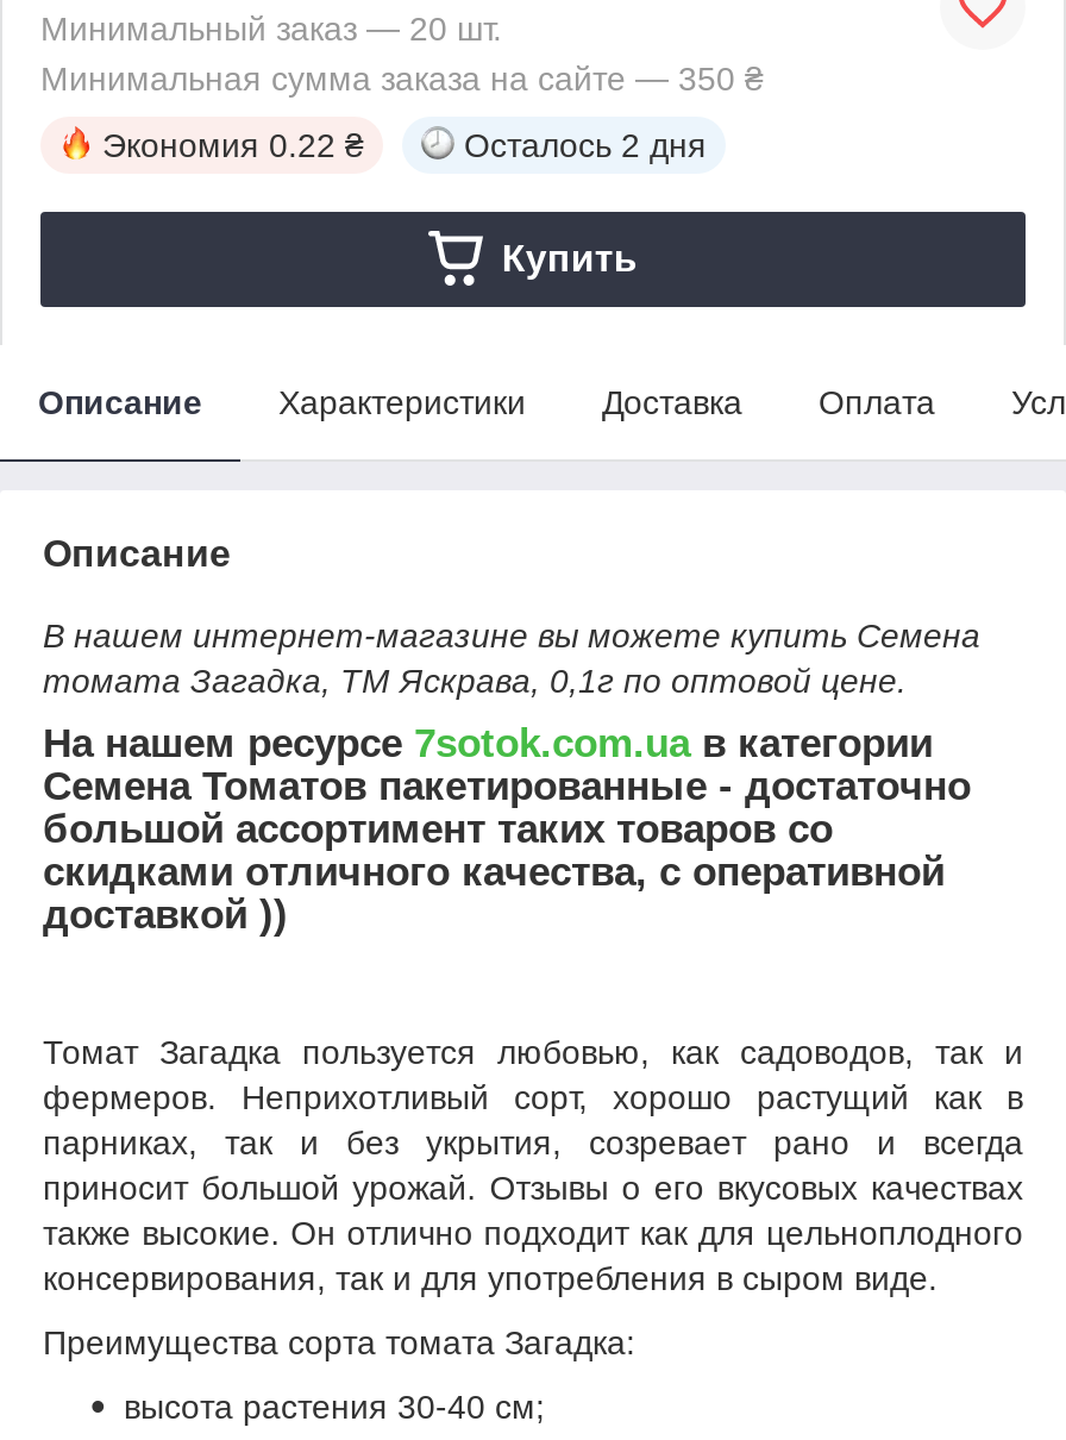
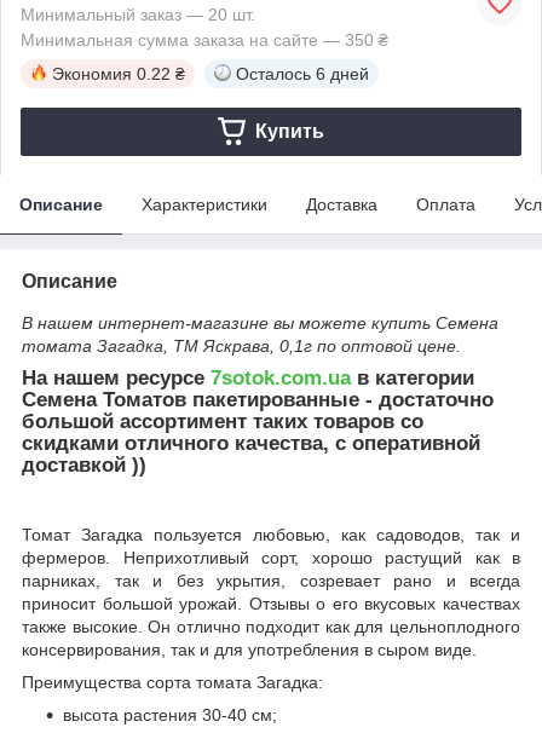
- Осталось 2 дня
+ Осталось 6 дней
